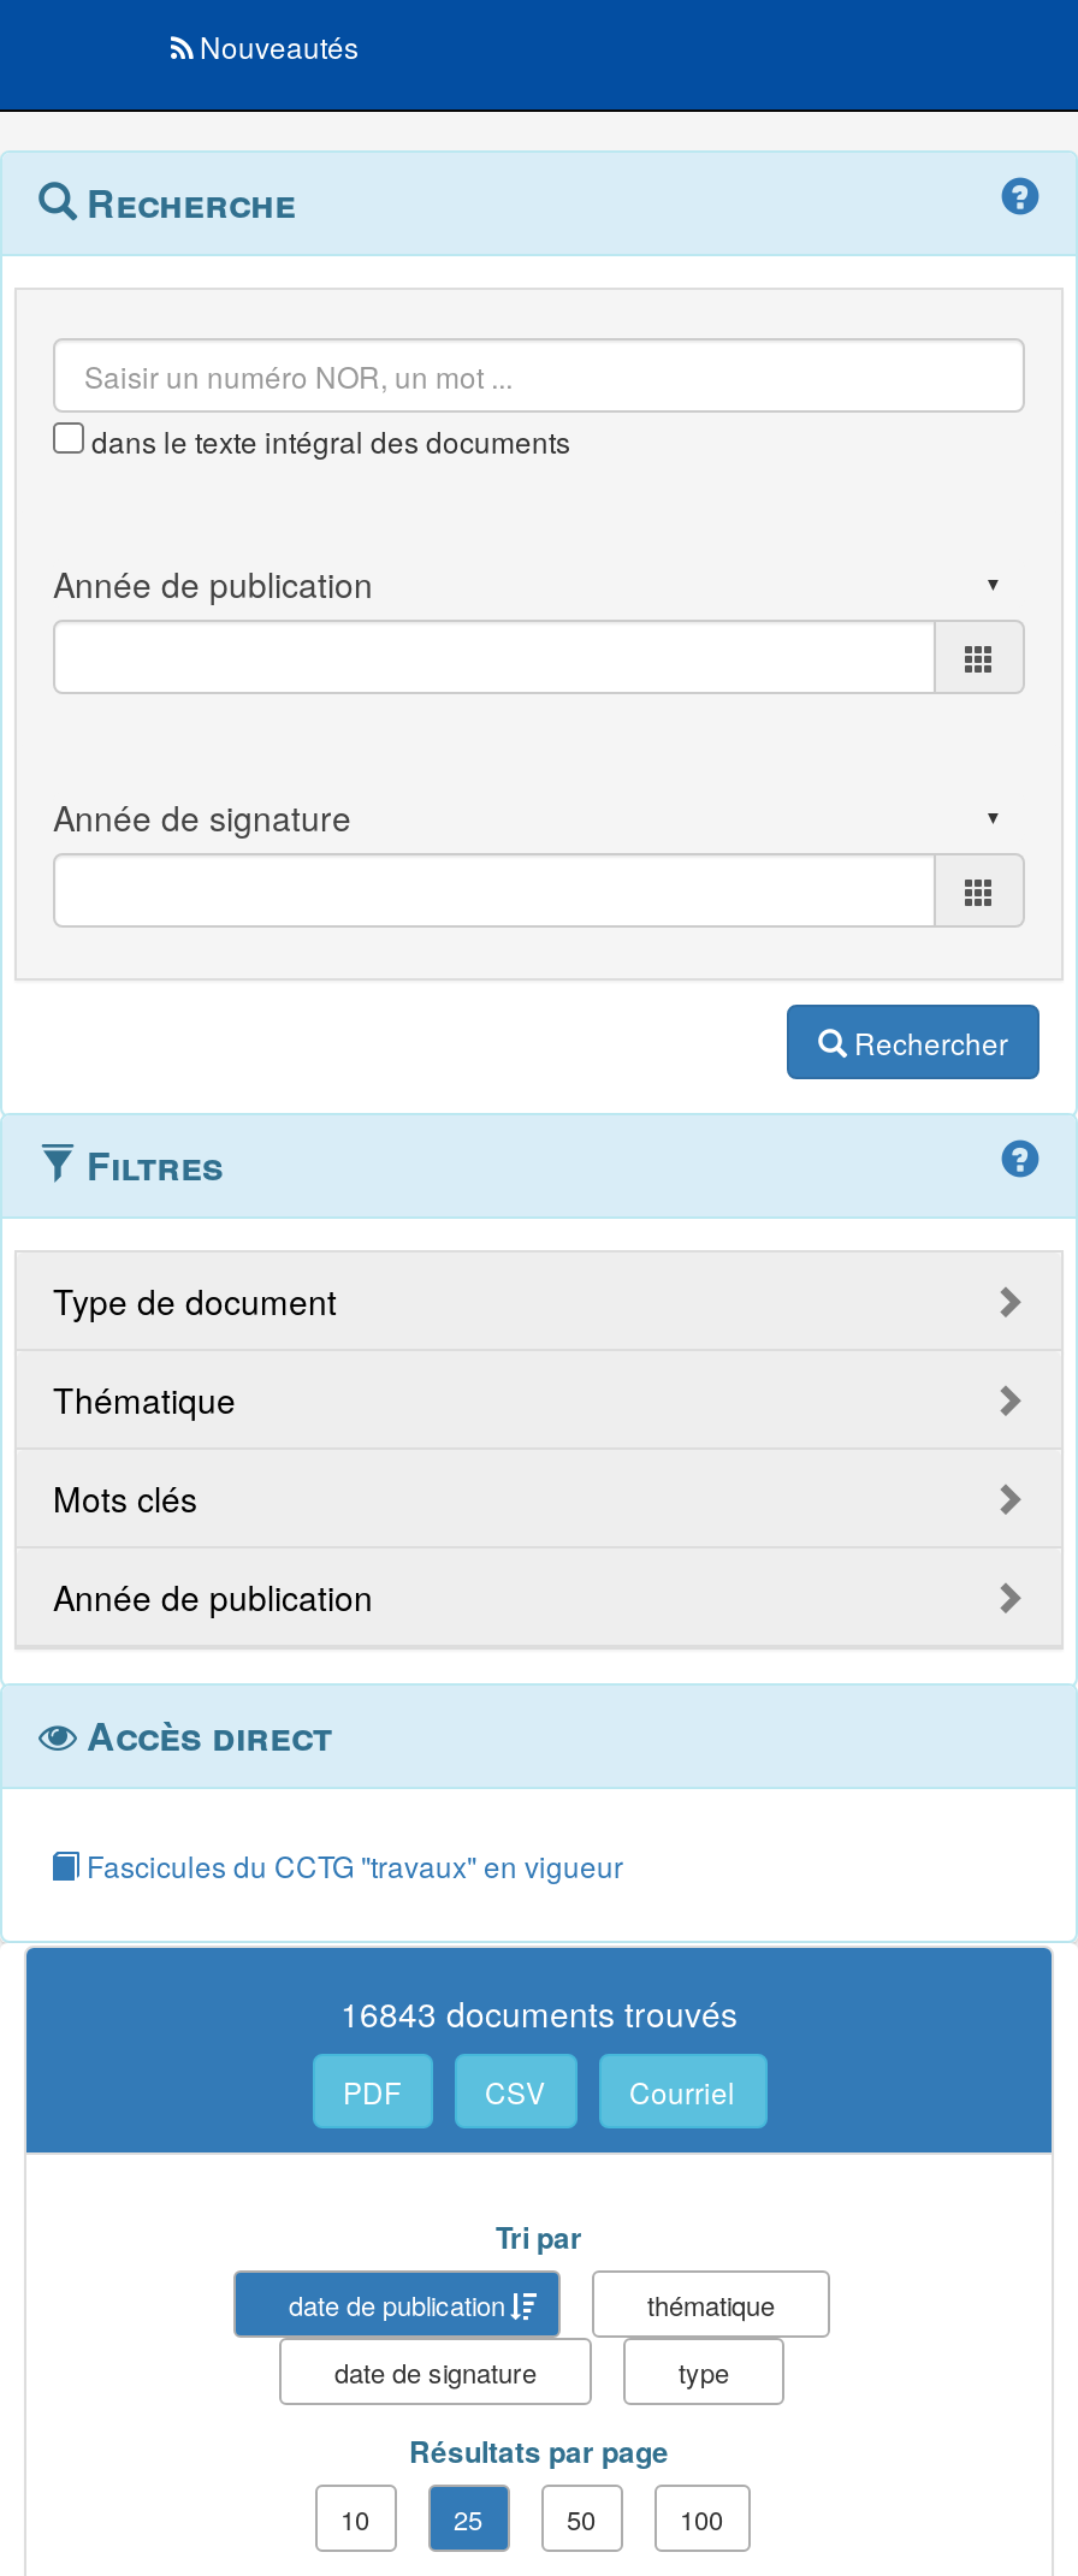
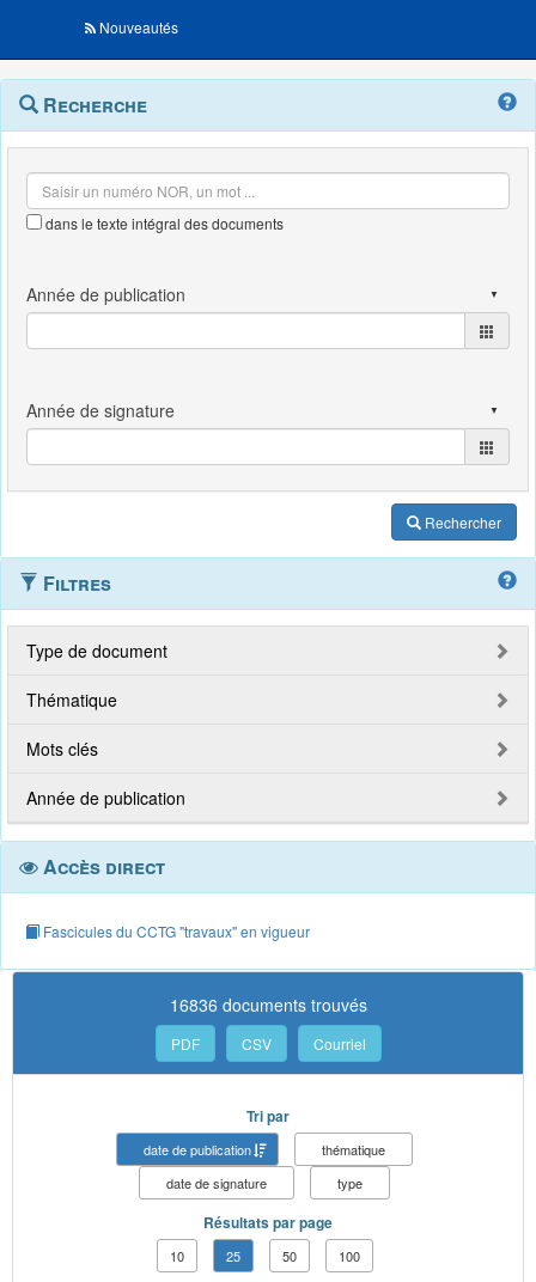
- 16843 documents trouvés
+ 16836 documents trouvés
